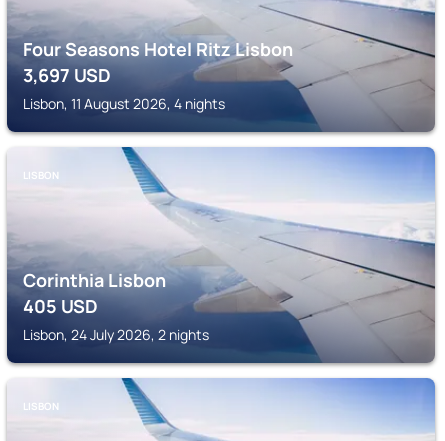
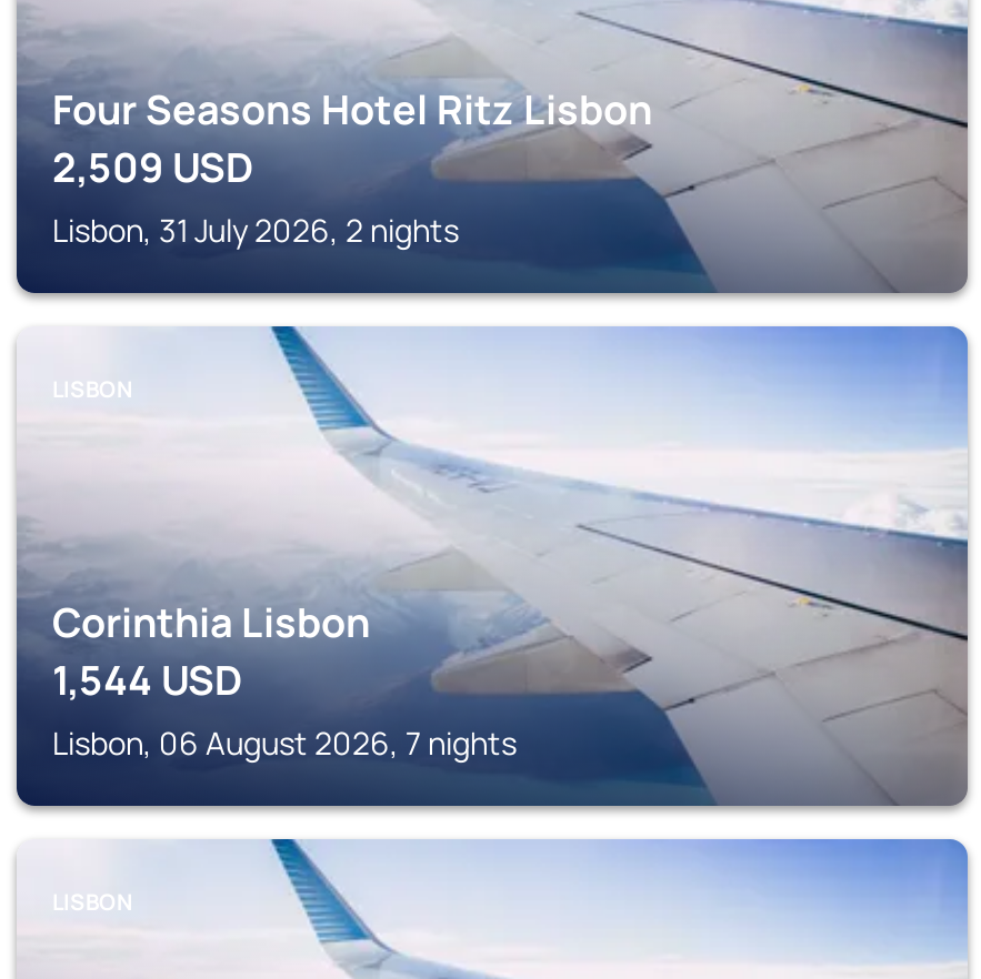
- 3,697 USD
+ 2,509 USD

- Lisbon, 11 August 2026, 4 nights
+ Lisbon, 31 July 2026, 2 nights

- 405 USD
+ 1,544 USD

- Lisbon, 24 July 2026, 2 nights
+ Lisbon, 06 August 2026, 7 nights
